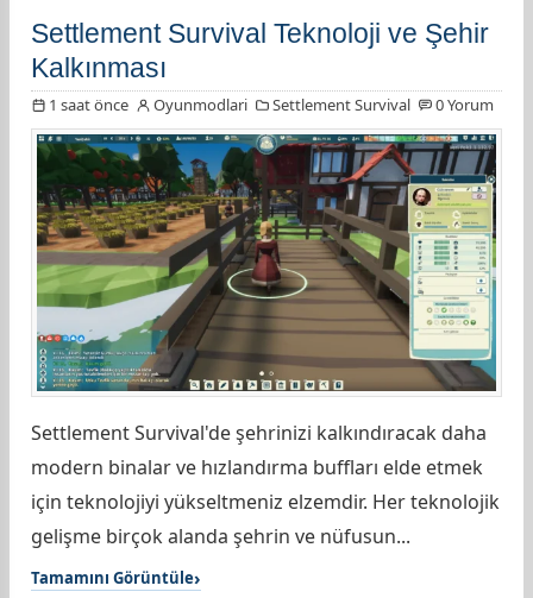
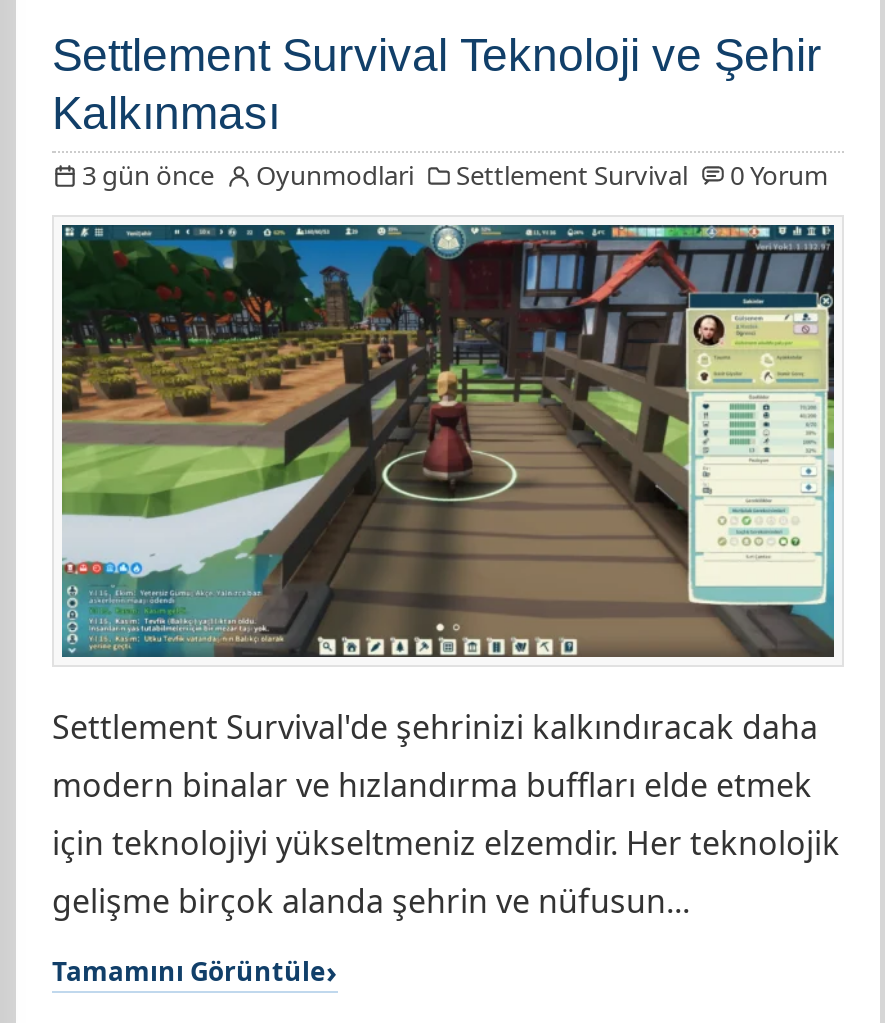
- 1 saat önce Oyunmodlari Settlement Survival 0 Yorum
+ 3 gün önce Oyunmodlari Settlement Survival 0 Yorum
